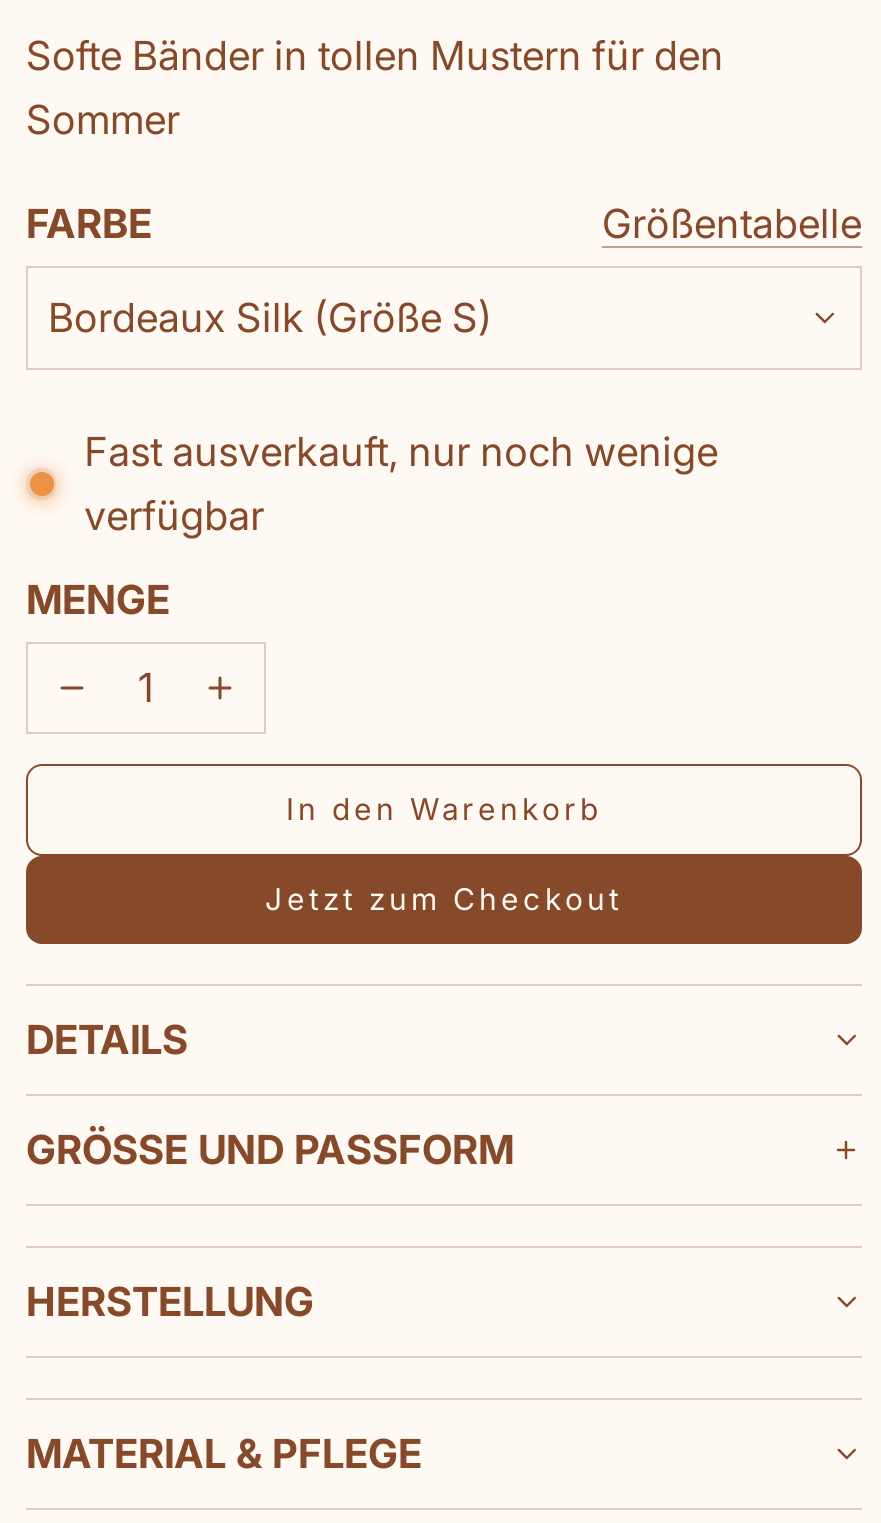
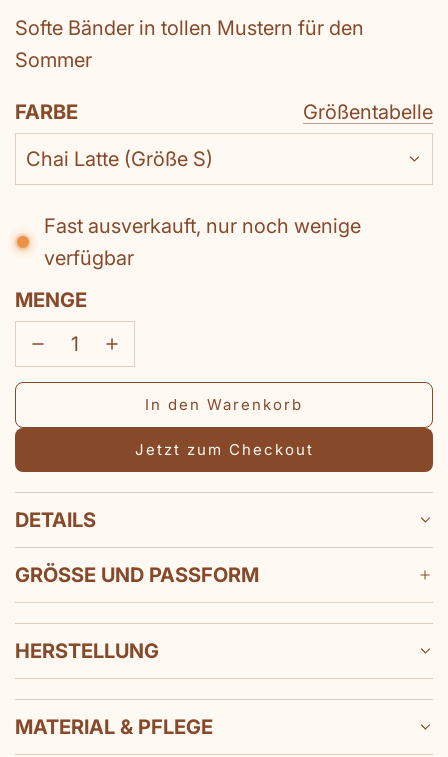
- Bordeaux Silk (Größe S)
+ Chai Latte (Größe S)
